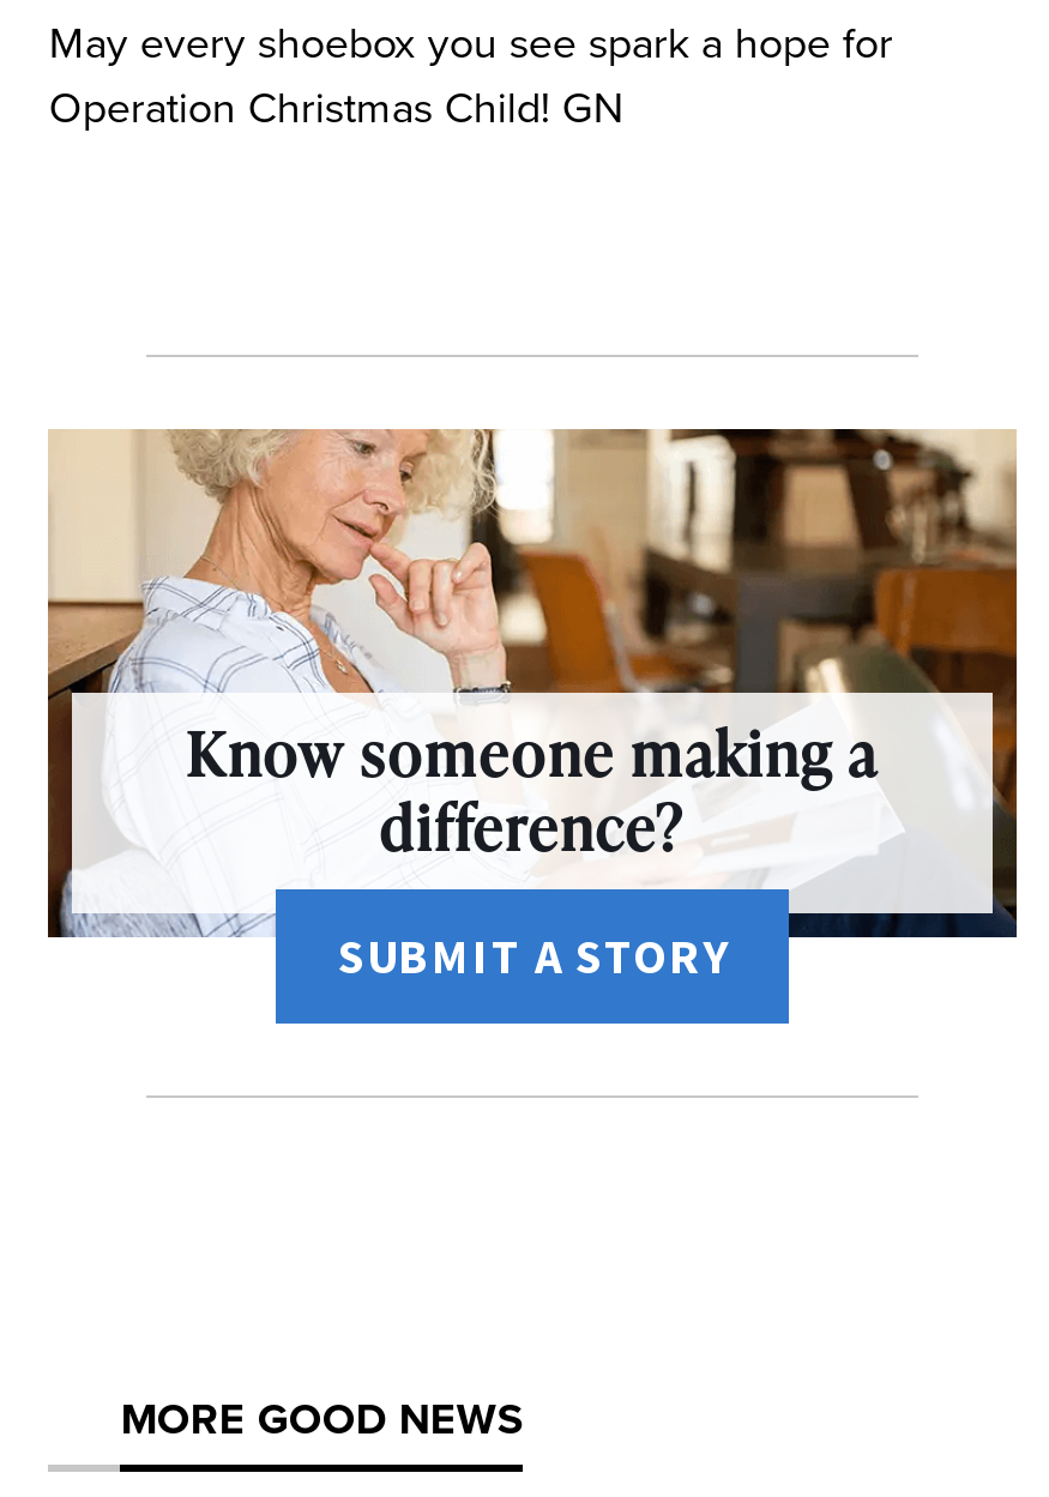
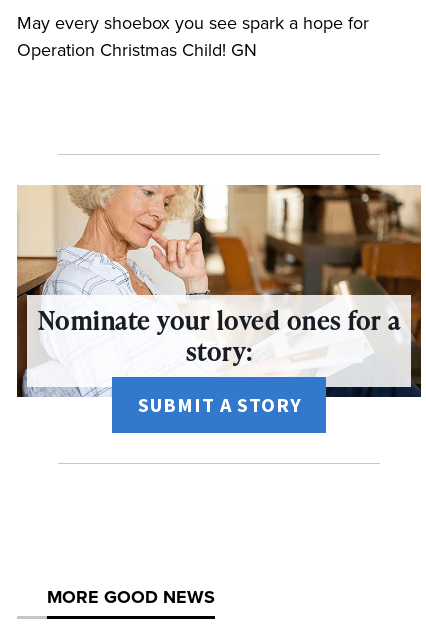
- Know someone making a
- difference?
+ Nominate your loved ones for a
+ story:
